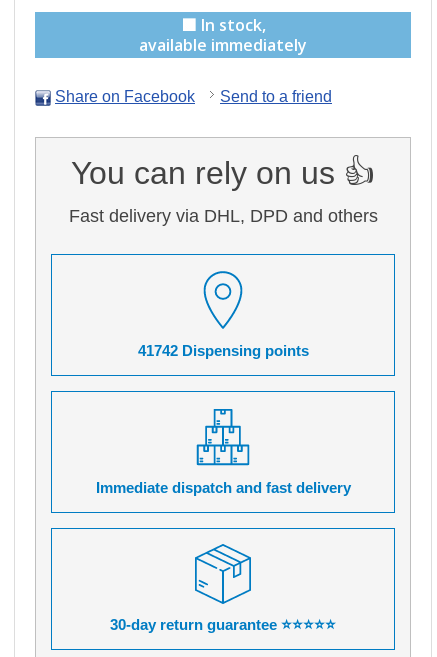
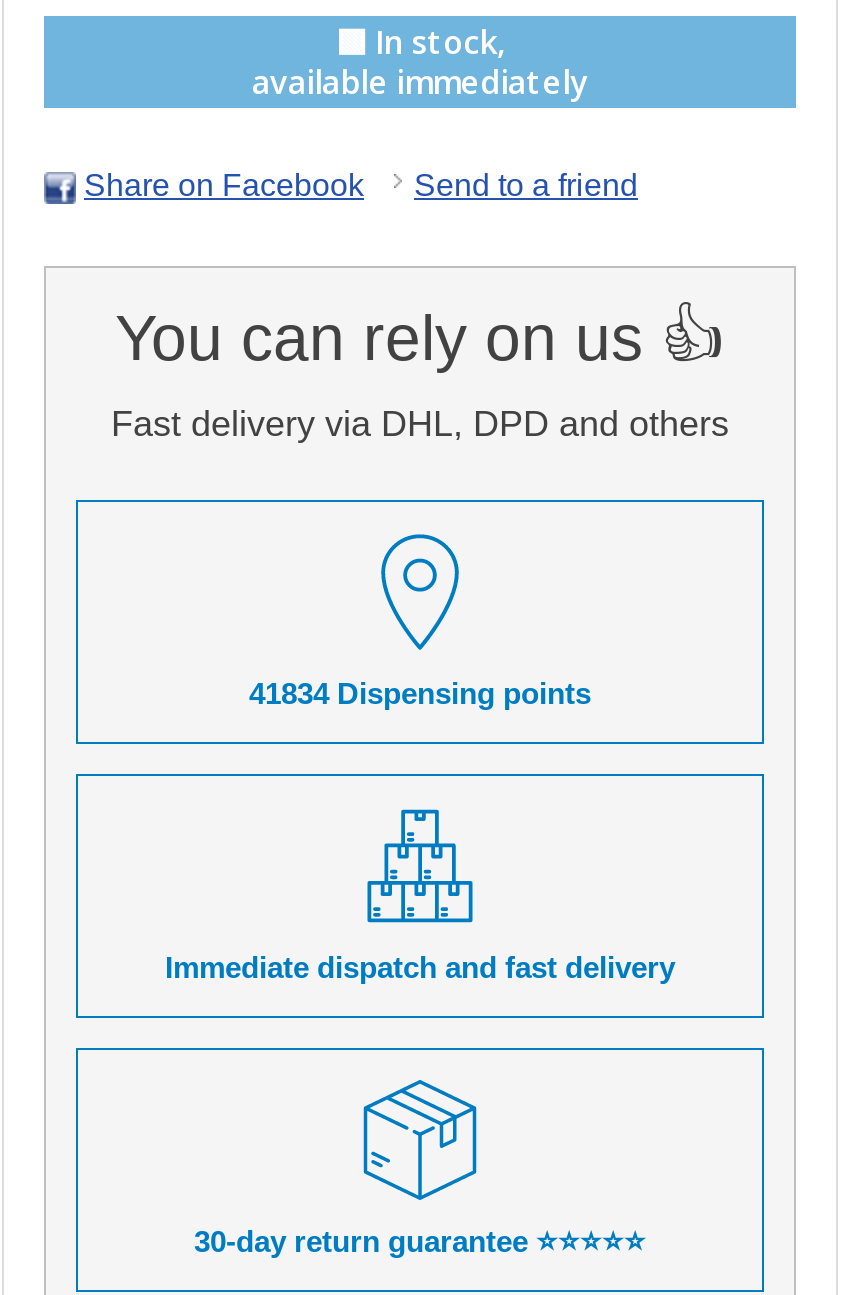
- 41742 Dispensing points
+ 41834 Dispensing points
